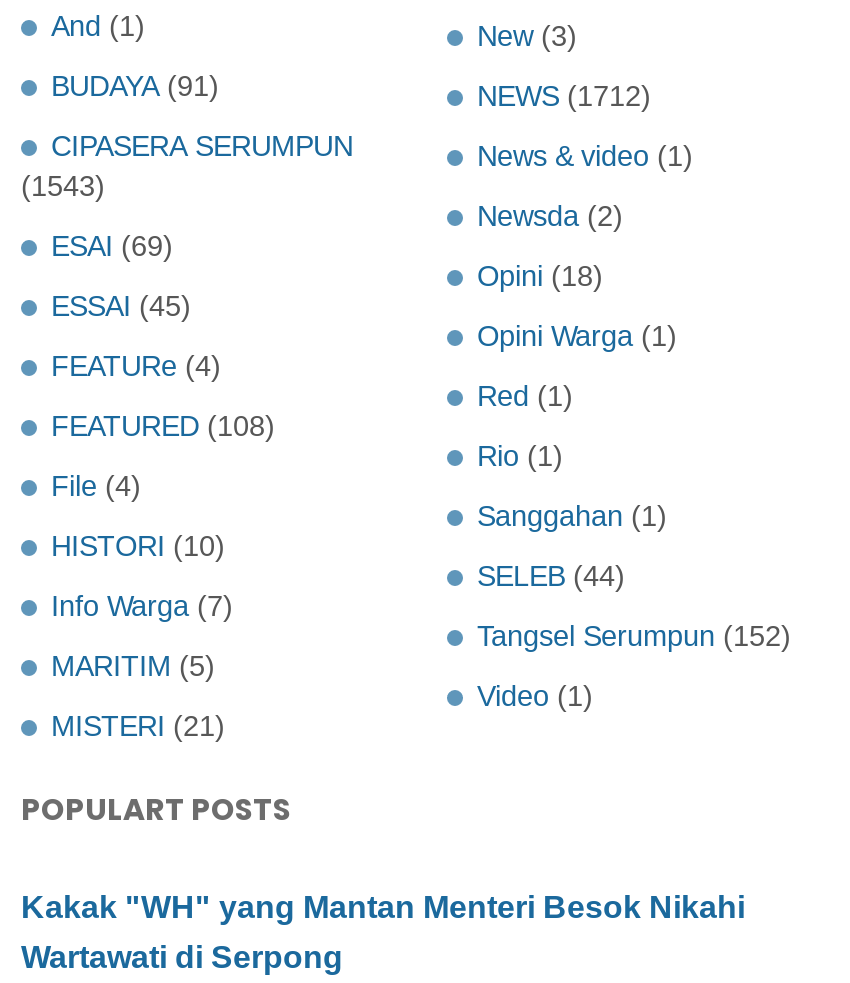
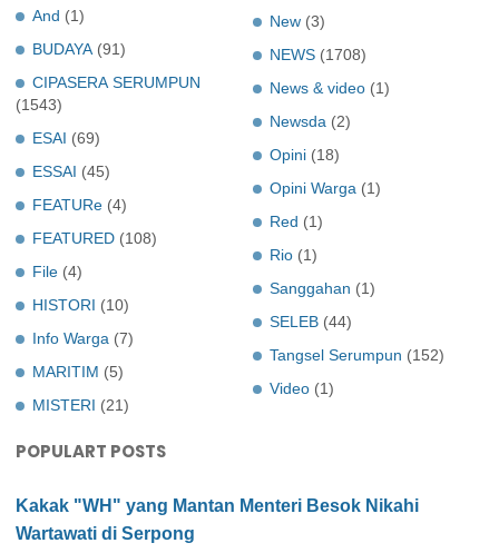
- NEWS (1712)
+ NEWS (1708)
